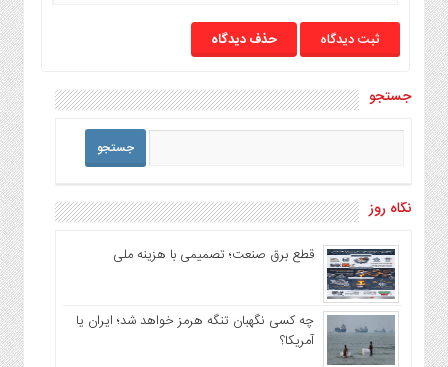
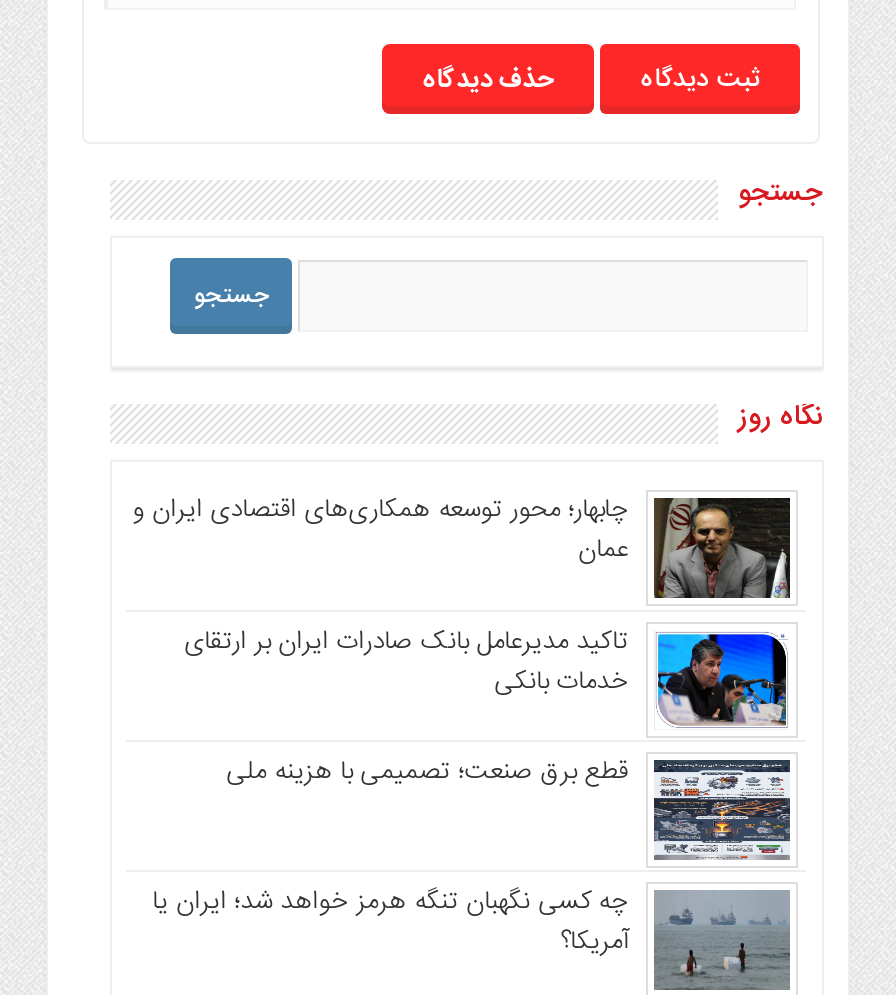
+ [image]
+ چابهار؛ محور توسعه همکاری‌های اقتصادی ایران و
+ عمان
+ تاکید مدیرعامل بانک صادرات ایران بر ارتقای
+ خدمات بانکی

+ [image]
